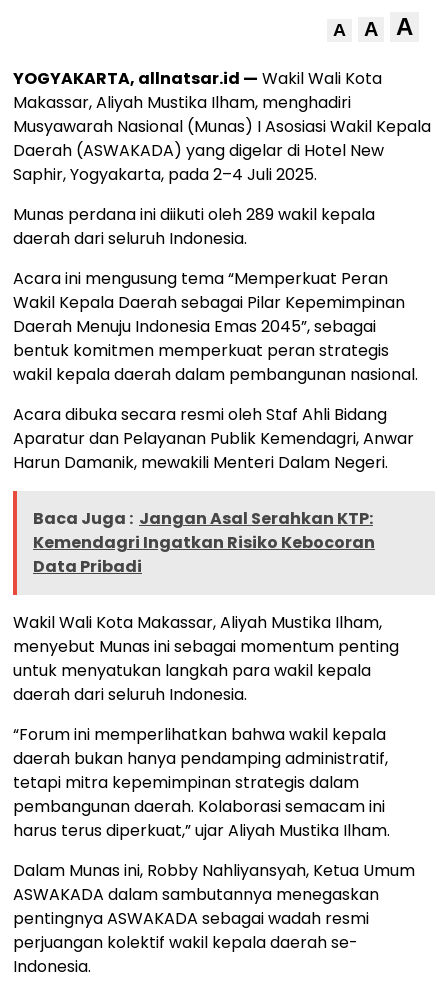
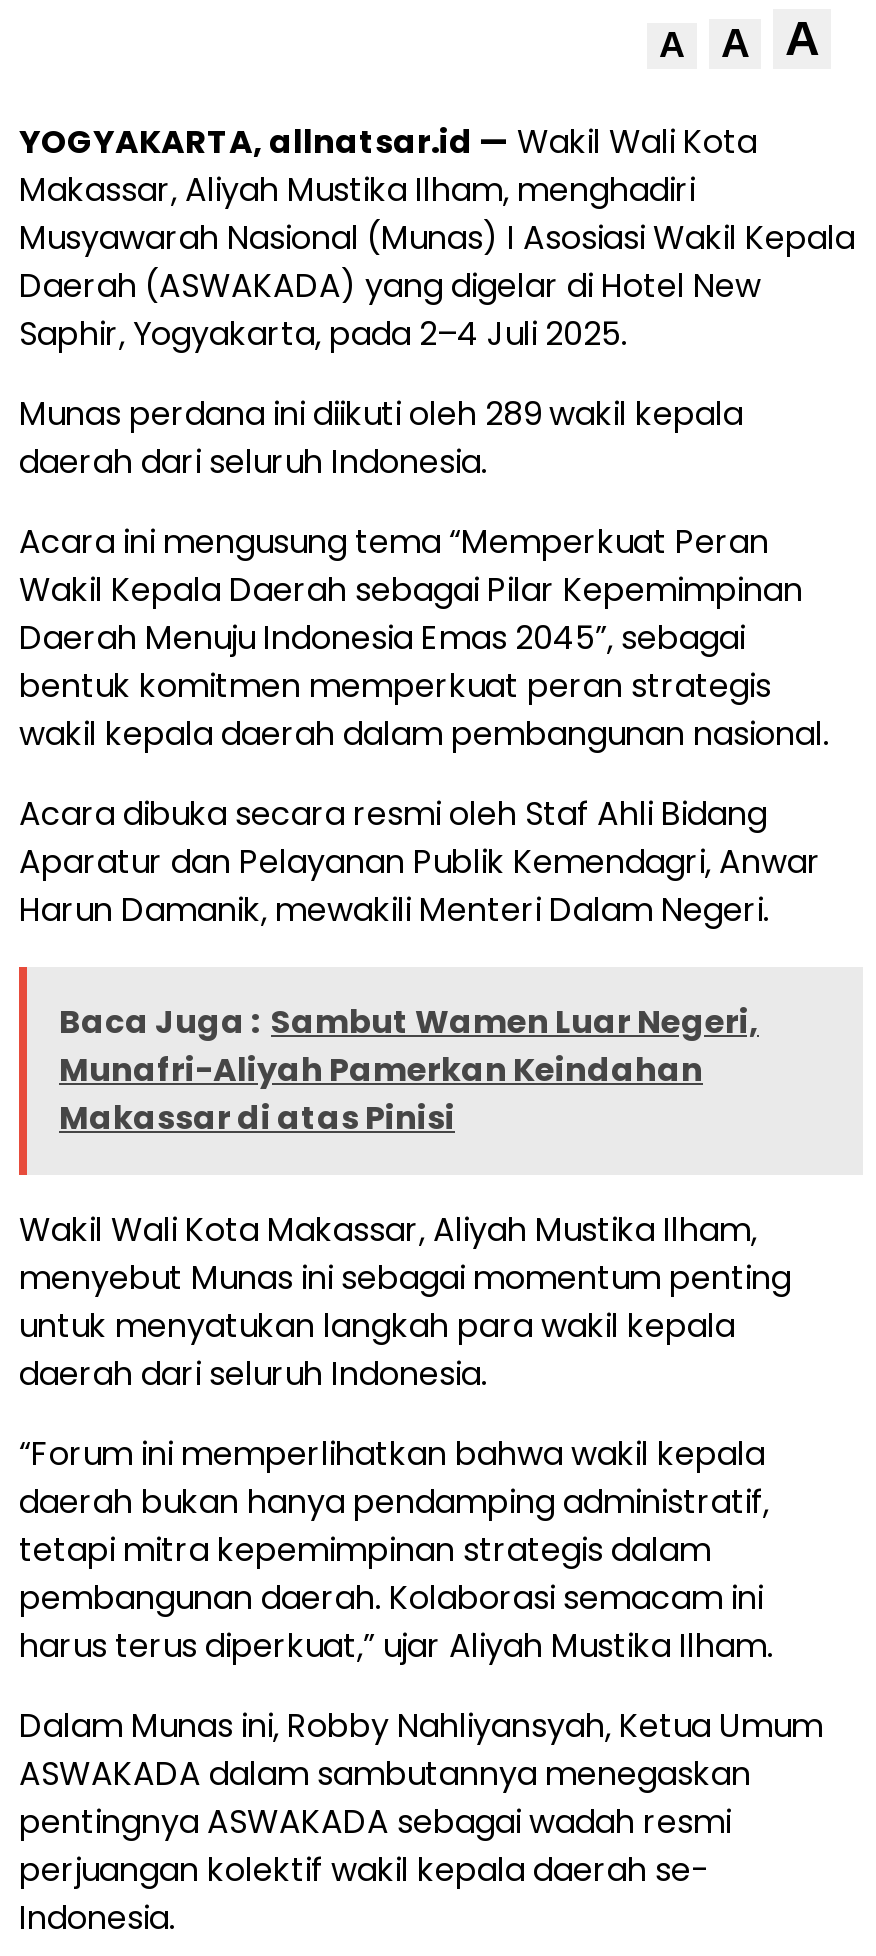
- Baca Juga : Jangan Asal Serahkan KTP:
- Kemendagri Ingatkan Risiko Kebocoran
- Data Pribadi
+ Baca Juga : Sambut Wamen Luar Negeri,
+ Munafri-Aliyah Pamerkan Keindahan
+ Makassar di atas Pinisi
